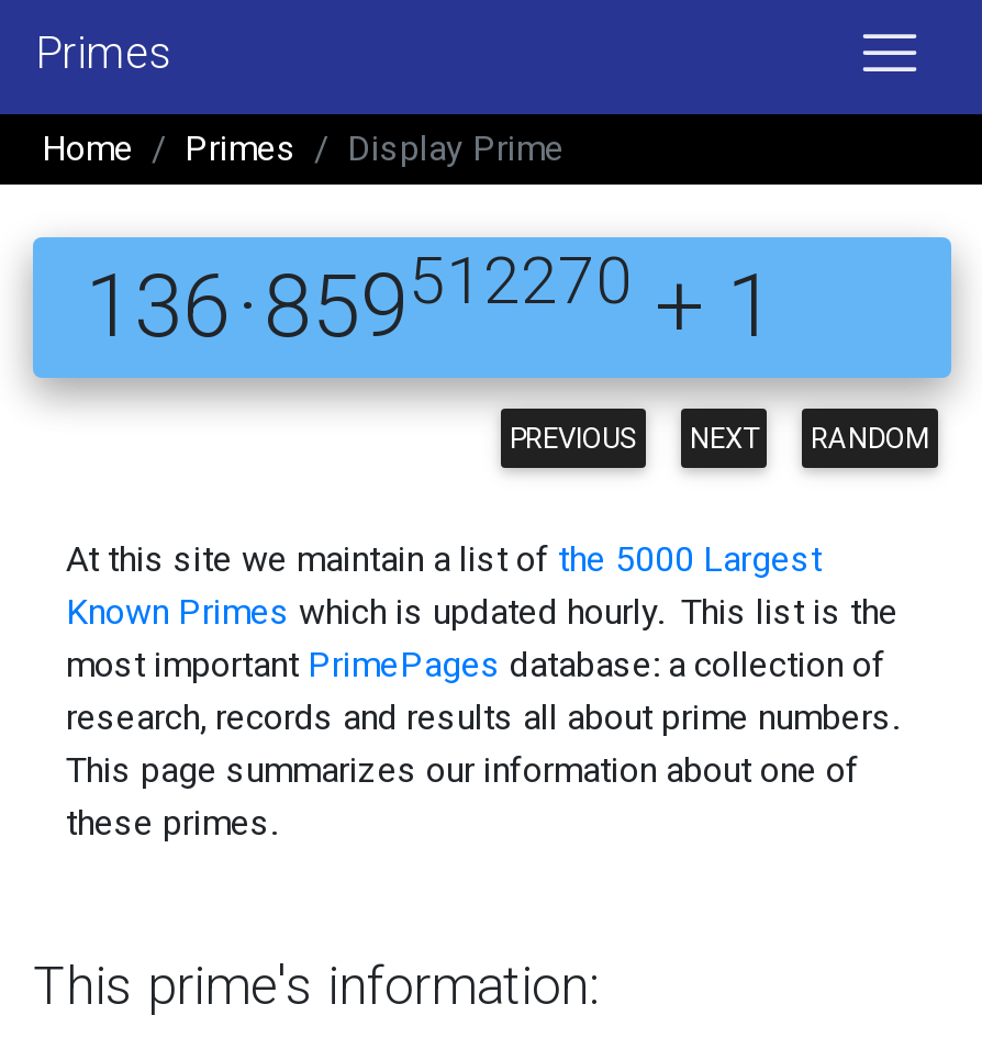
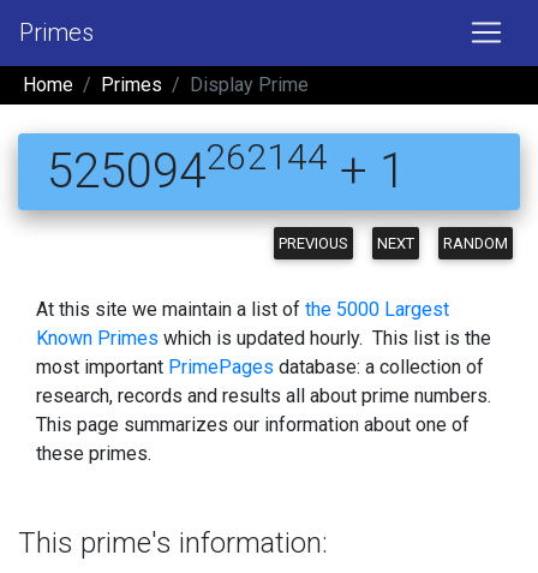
- 136 · 859512270 + 1
+ 525094262144 + 1
